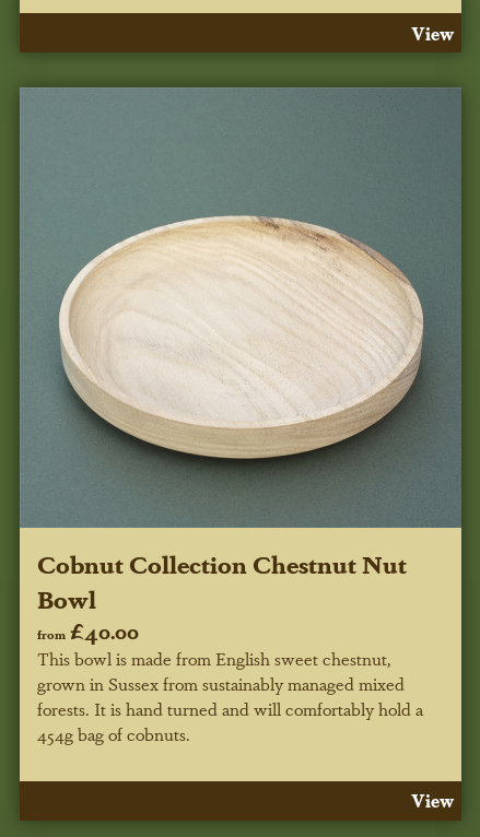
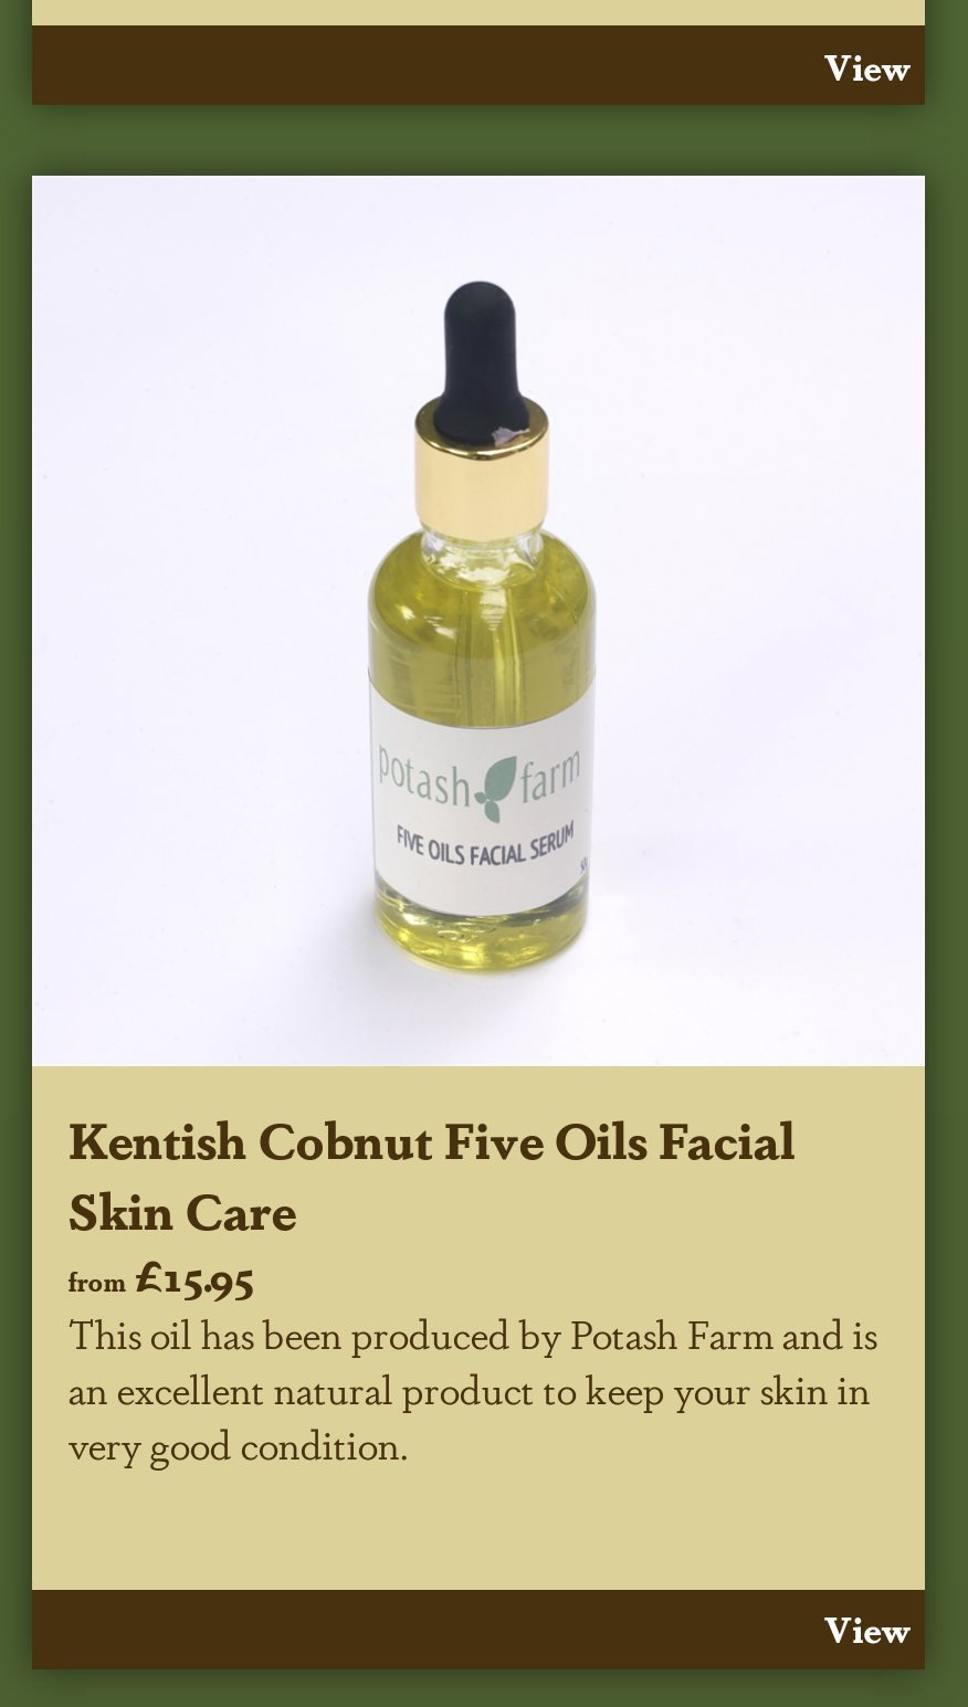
- [image]
- Cobnut Collection Chestnut Nut
- Bowl
- from £40.00
- This bowl is made from English sweet chestnut,
- grown in Sussex from sustainably managed mixed
- forests. It is hand turned and will comfortably hold a
- 454g bag of cobnuts.
+ [image]
+ Kentish Cobnut Five Oils Facial
+ Skin Care
+ from £15.95
+ This oil has been produced by Potash Farm and is
+ an excellent natural product to keep your skin in
+ very good condition.
